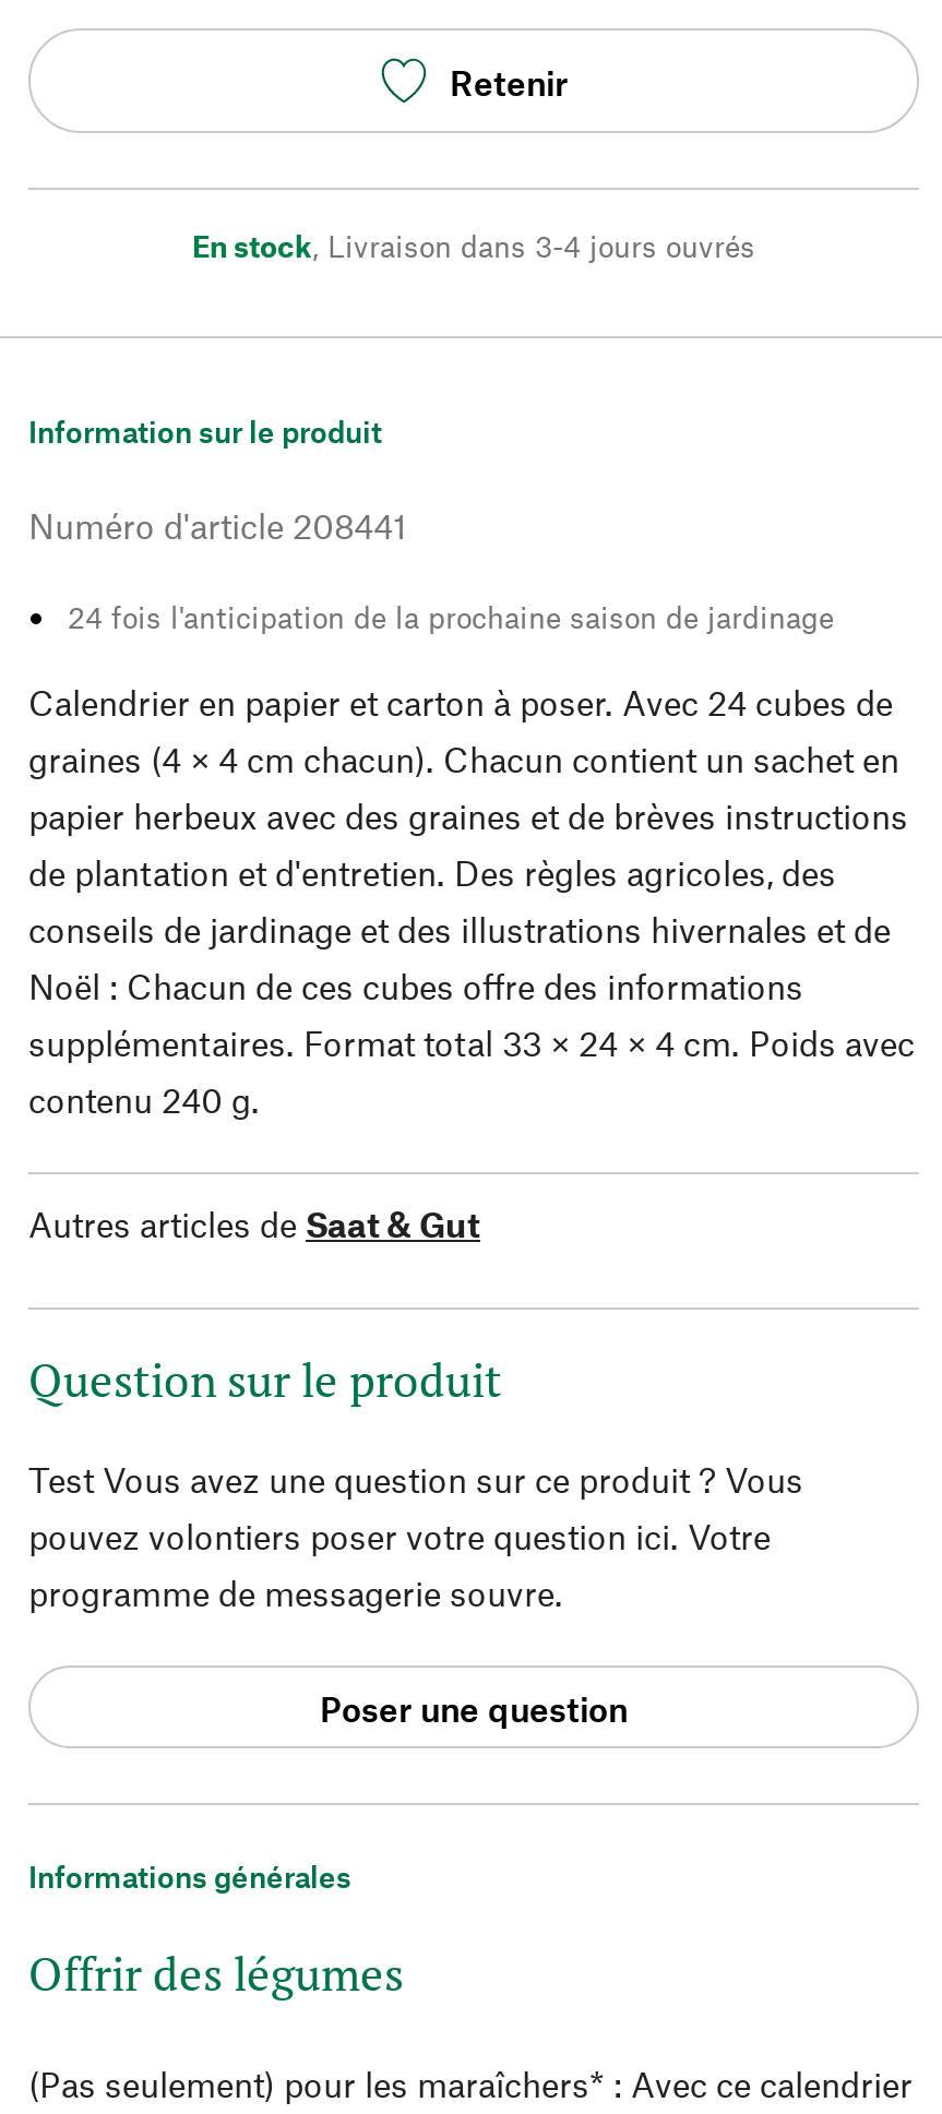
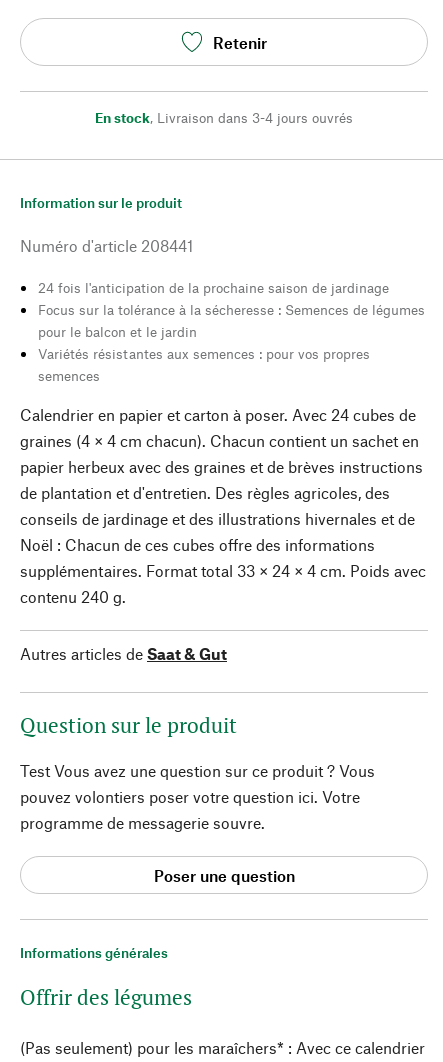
+ Focus sur la tolérance à la sécheresse : Semences de légumes
+ pour le balcon et le jardin
+ Variétés résistantes aux semences : pour vos propres
+ semences
